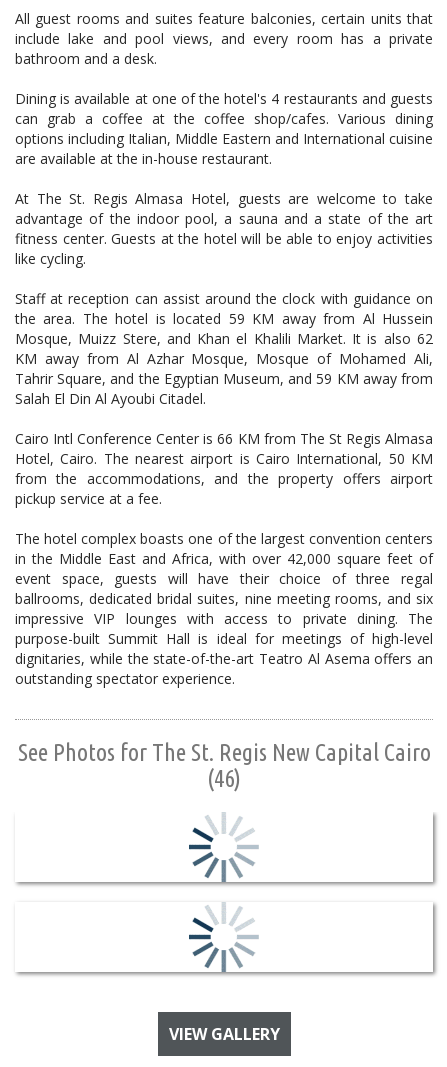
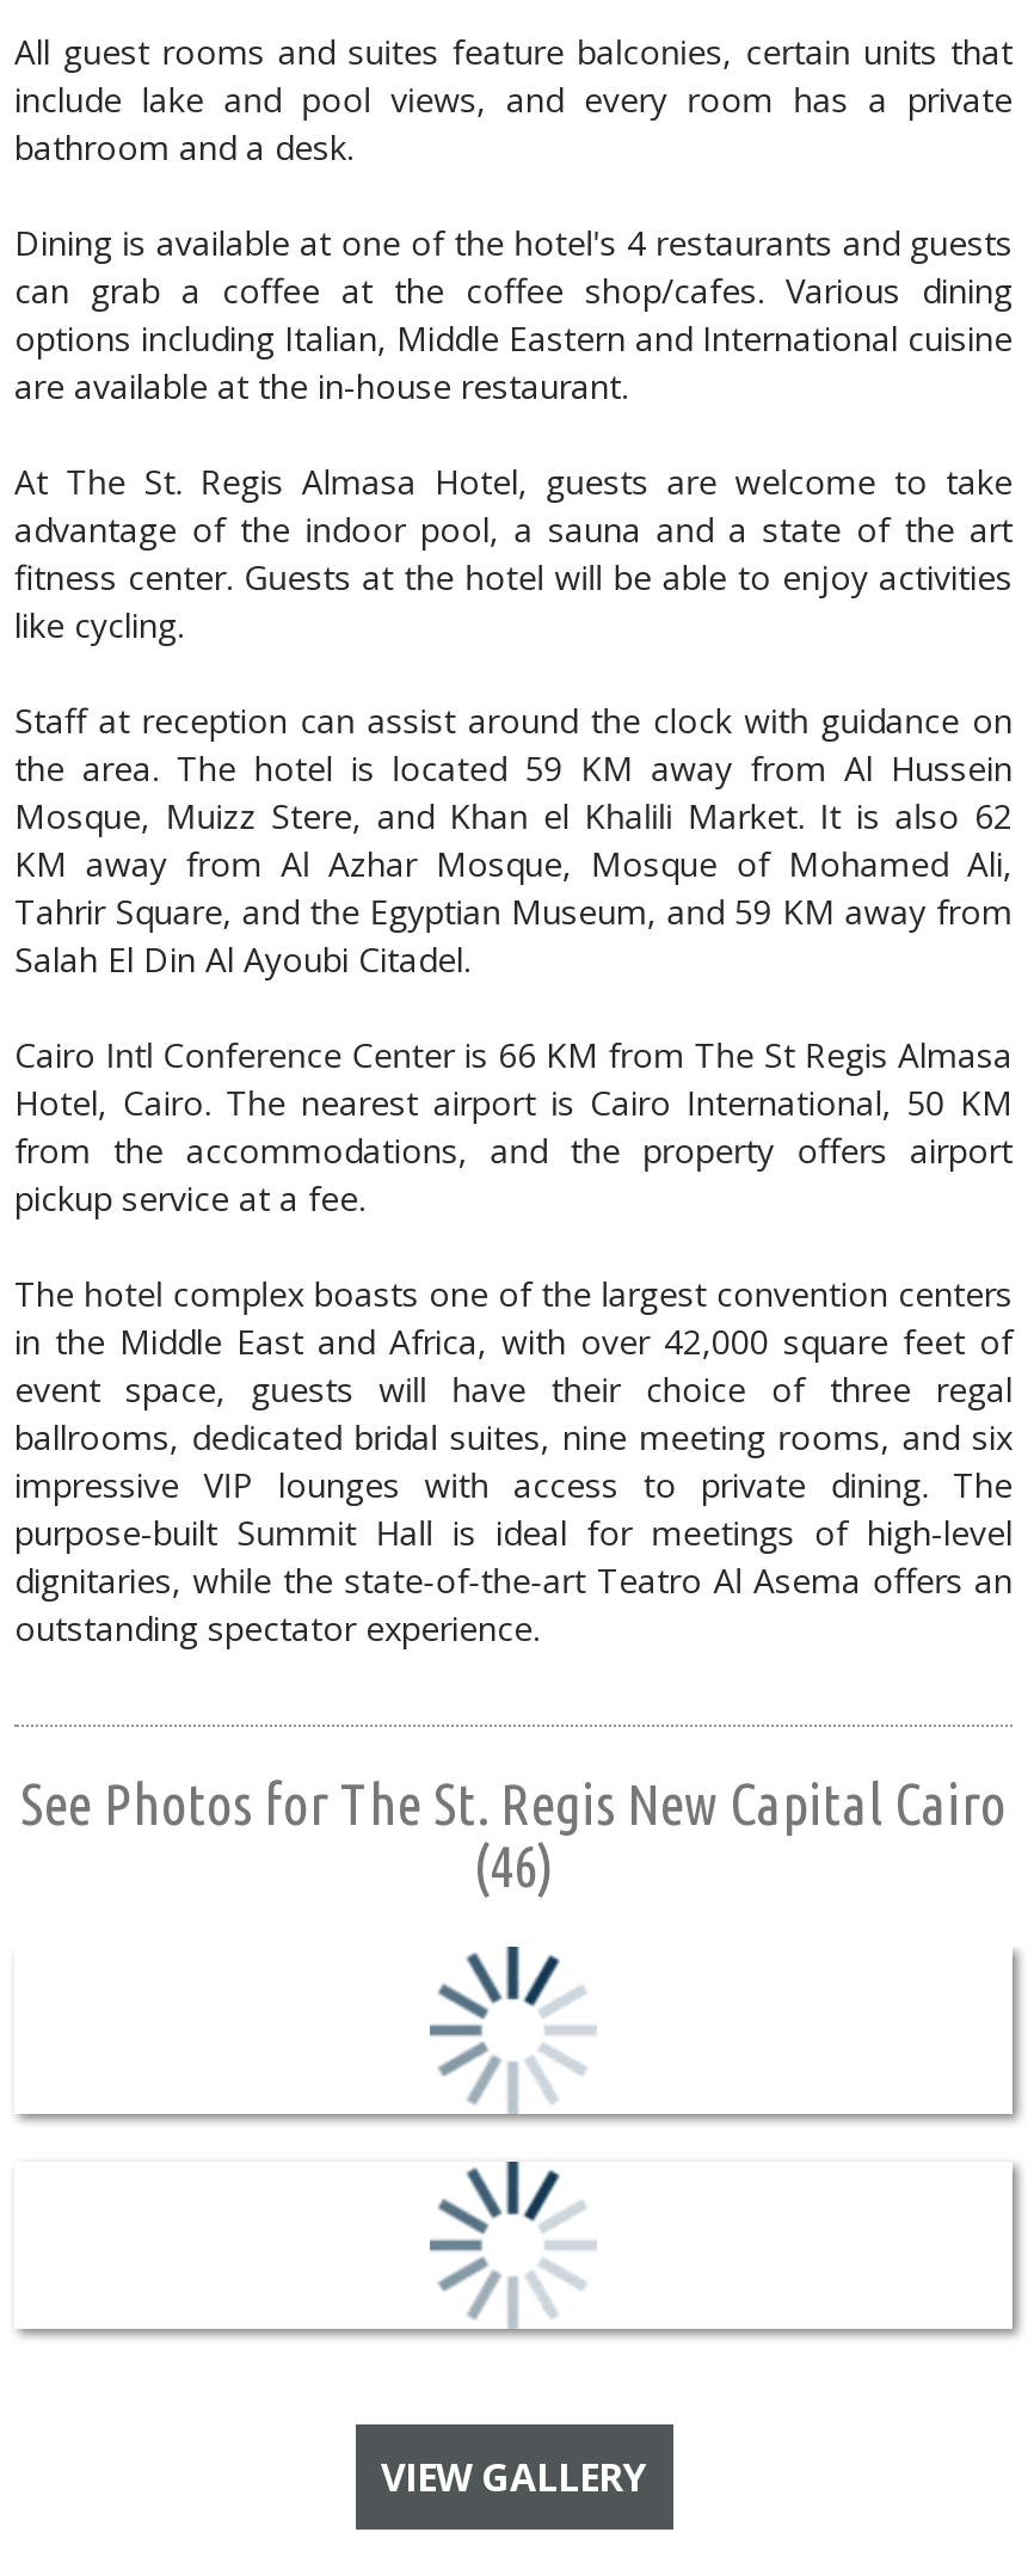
- [image]
+ [image]

- [image]
+ [image]
